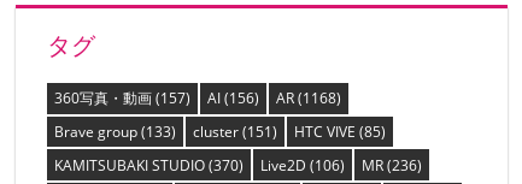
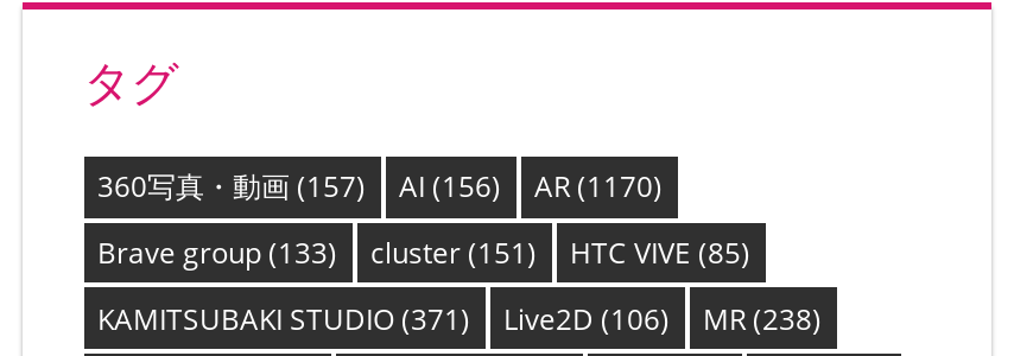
- 360写真・動画(157) AI (156) AR (1168)
+ 360写真・動画(157) AI (156) AR (1170)

- KAMITSUBAKI STUDIO (370)
+ KAMITSUBAKI STUDIO (371)

- MR (236)
+ MR (238)
